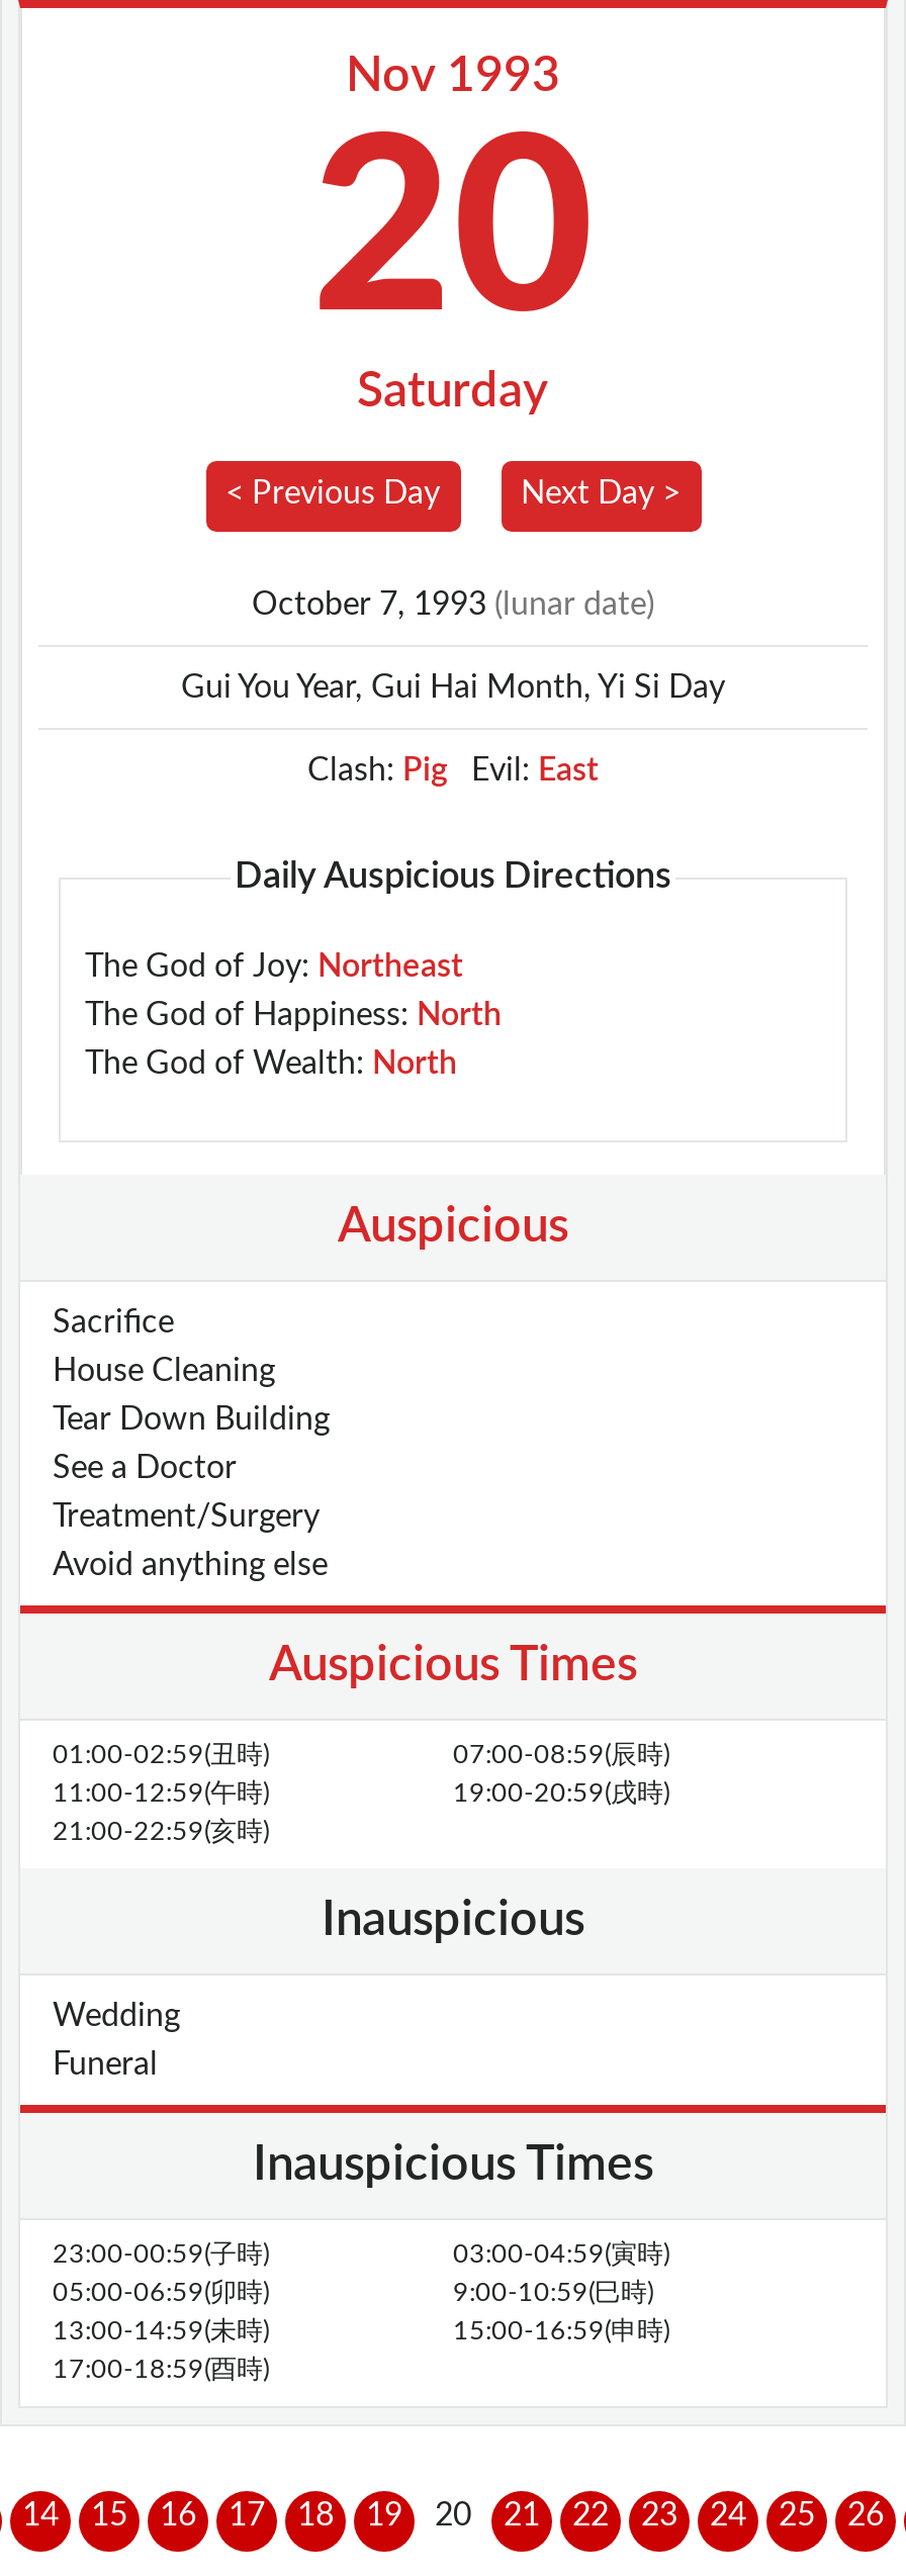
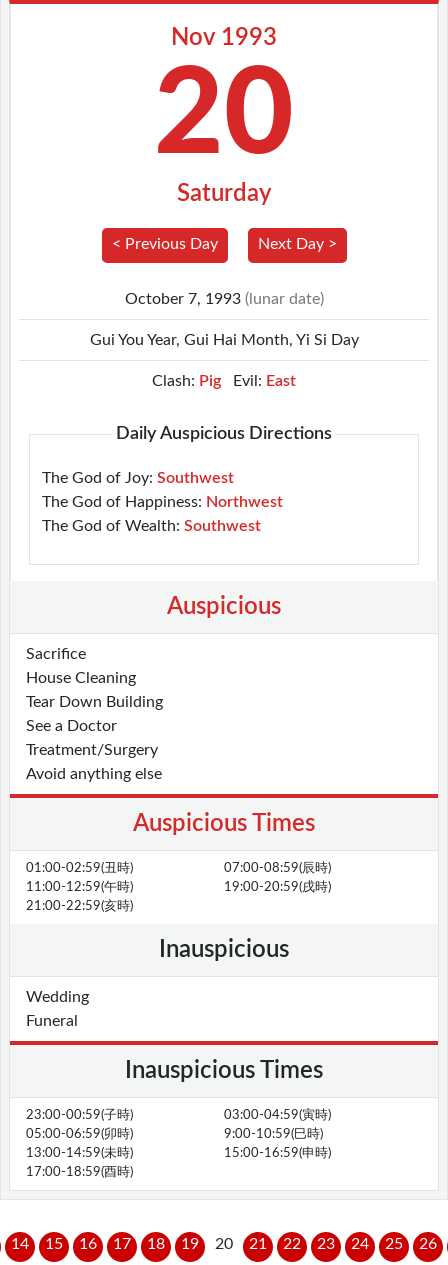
- The God of Joy: Northeast
+ The God of Joy: Southwest

- The God of Happiness: North
+ The God of Happiness: Northwest

- The God of Wealth: North
+ The God of Wealth: Southwest
